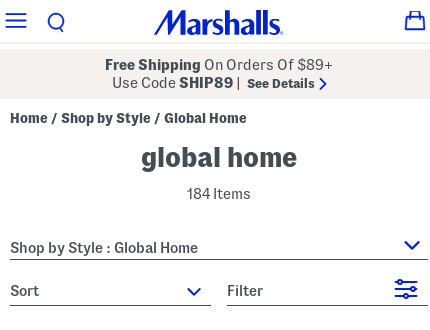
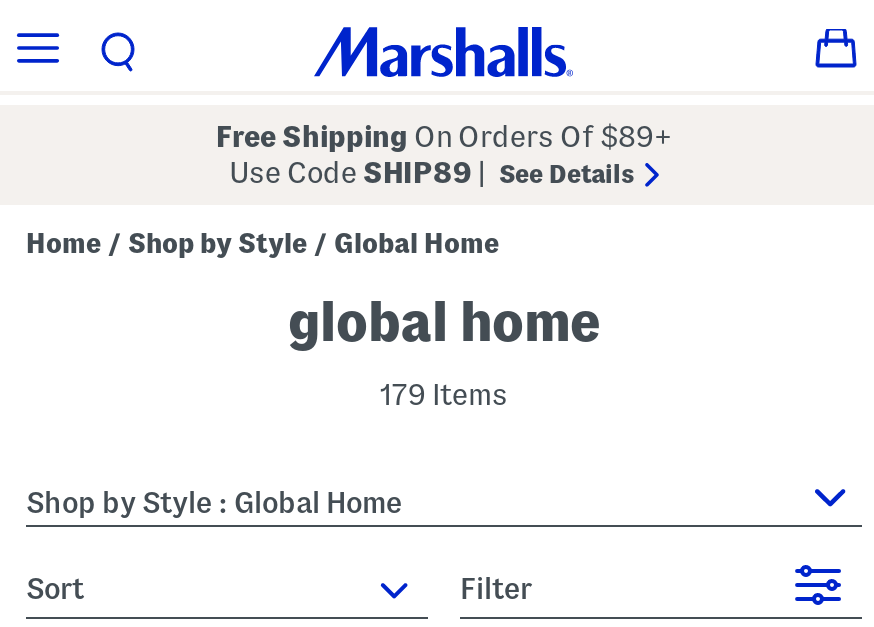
- 184 Items
+ 179 Items
